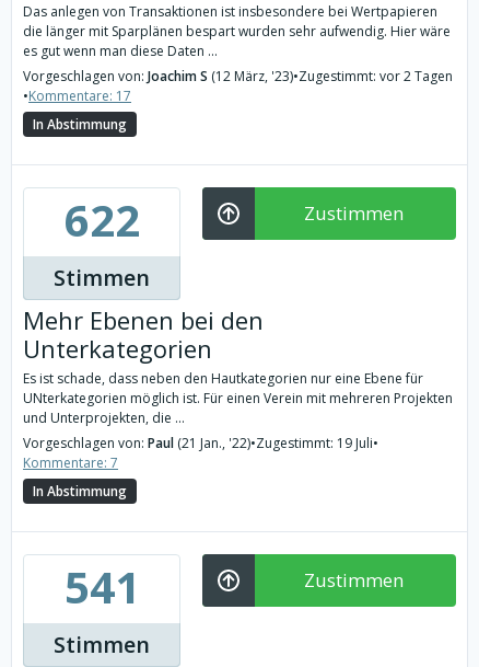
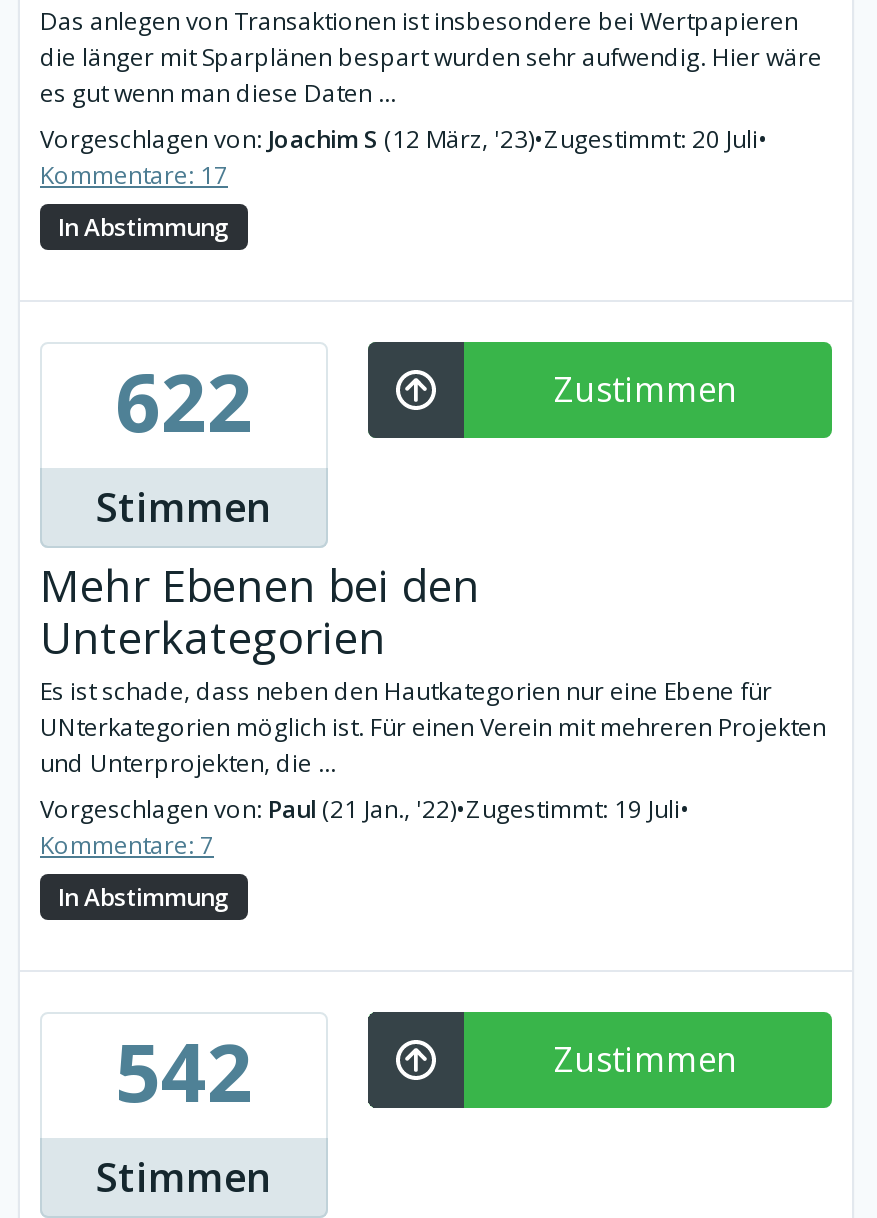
- Vorgeschlagen von: Joachim S (12 März, '23)•Zugestimmt: vor 2 Tagen
- •Kommentare: 17
+ Vorgeschlagen von: Joachim S (12 März, '23)•Zugestimmt: 20 Juli•
+ Kommentare: 17

- 541
+ 542
